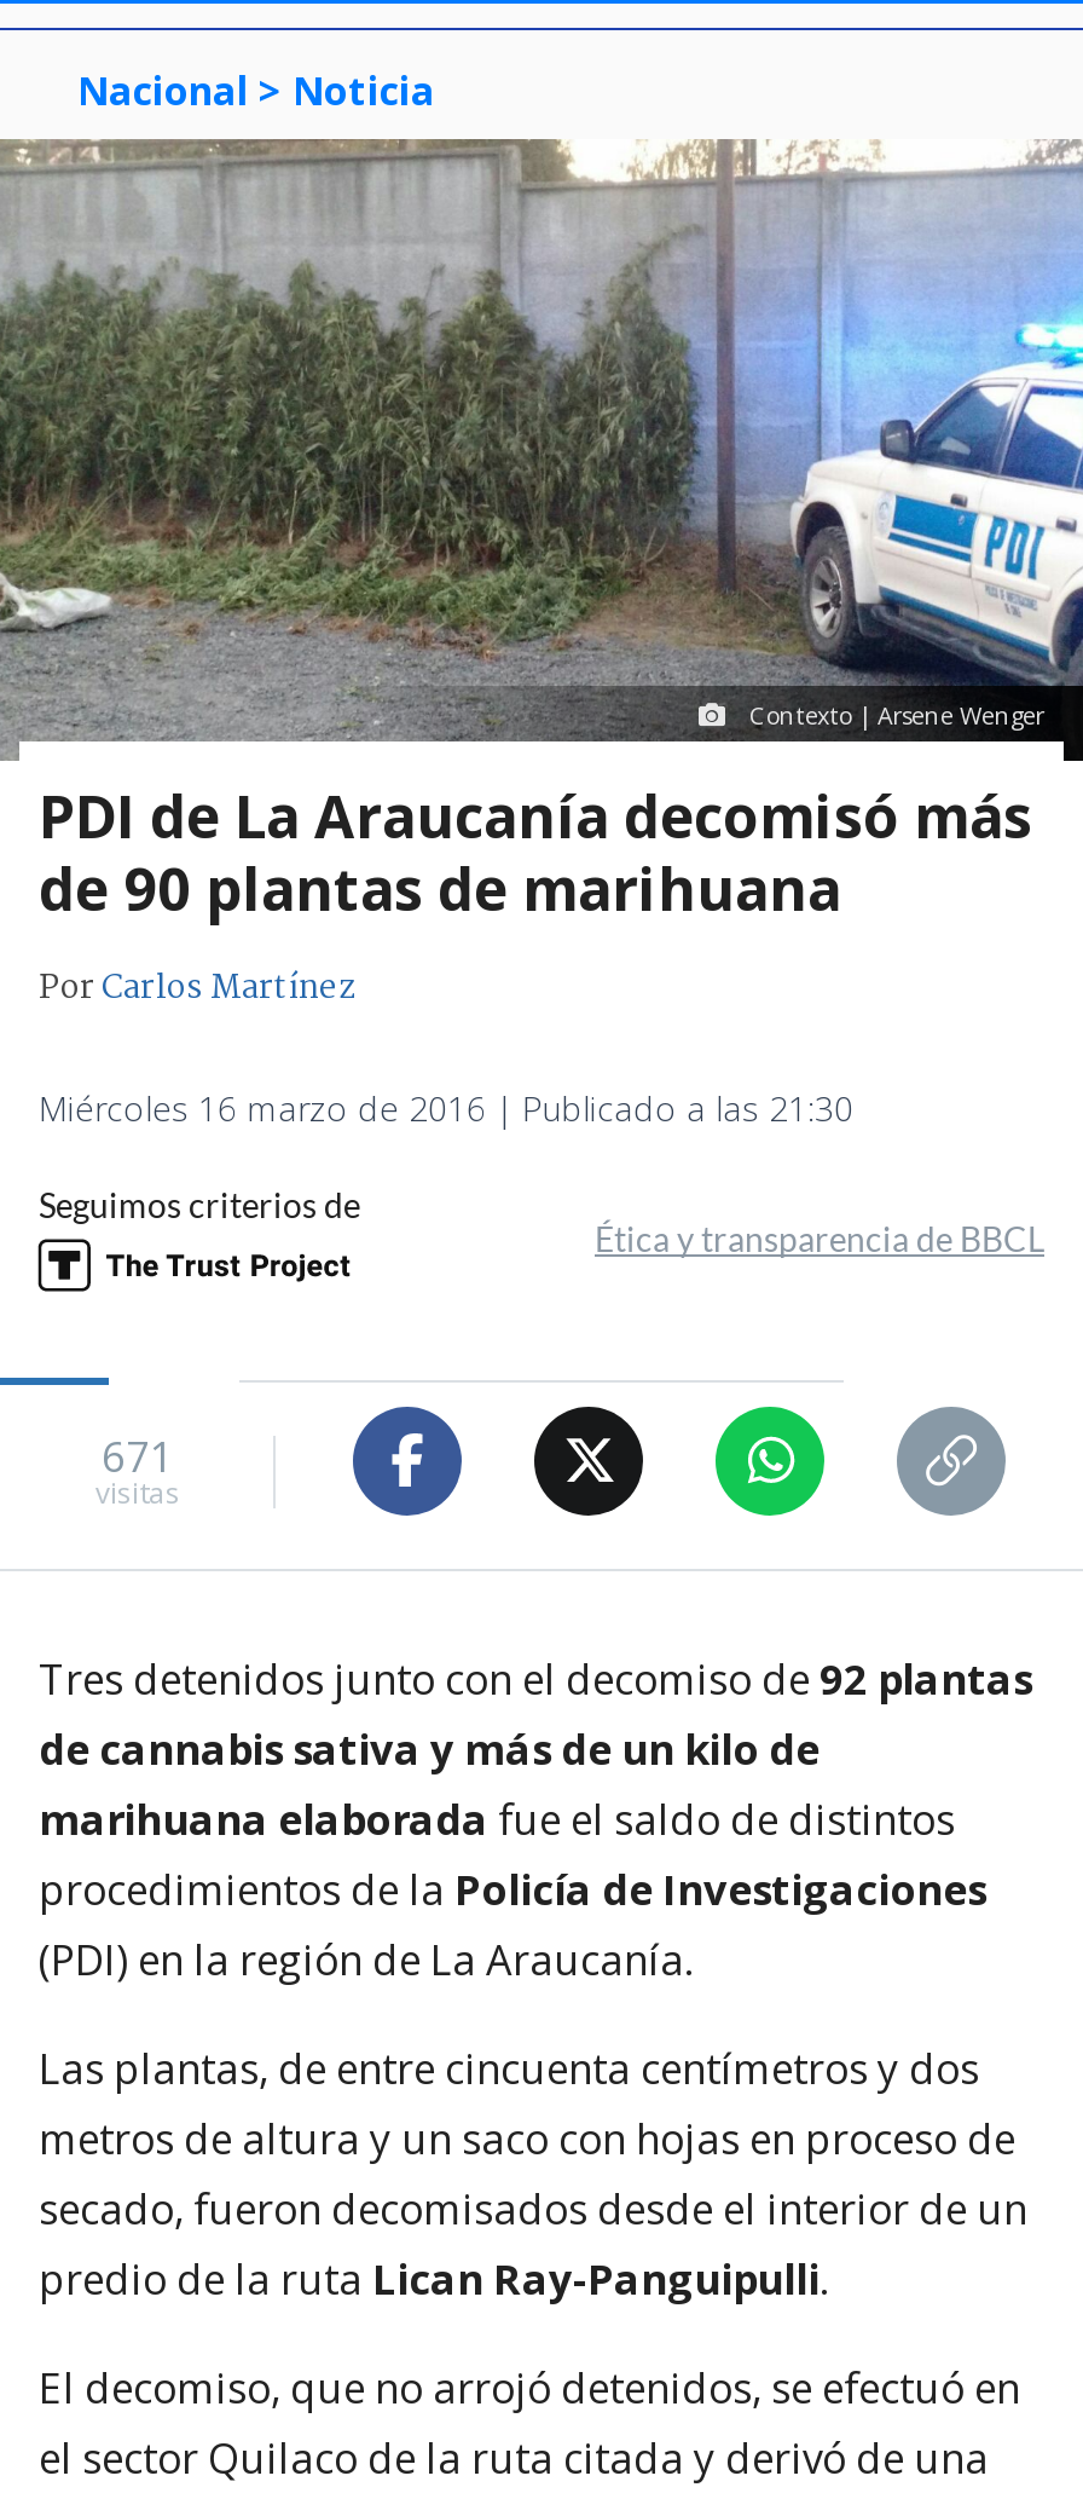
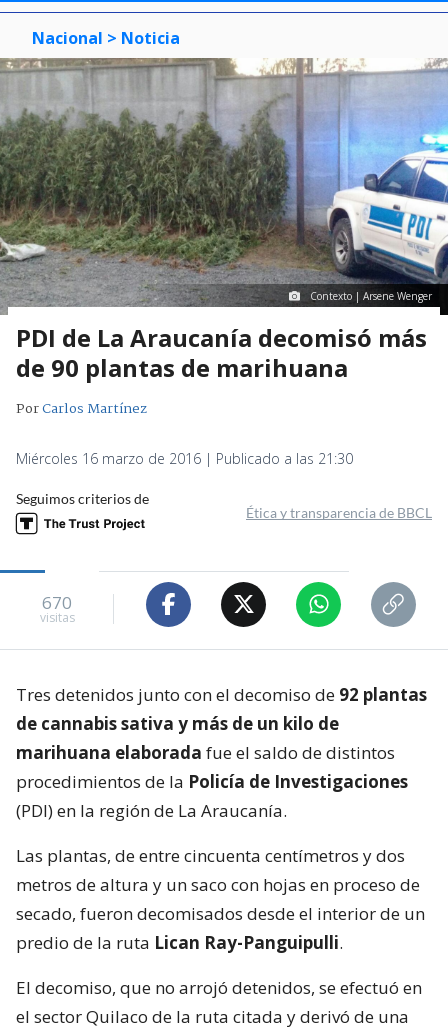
- 671
+ 670
